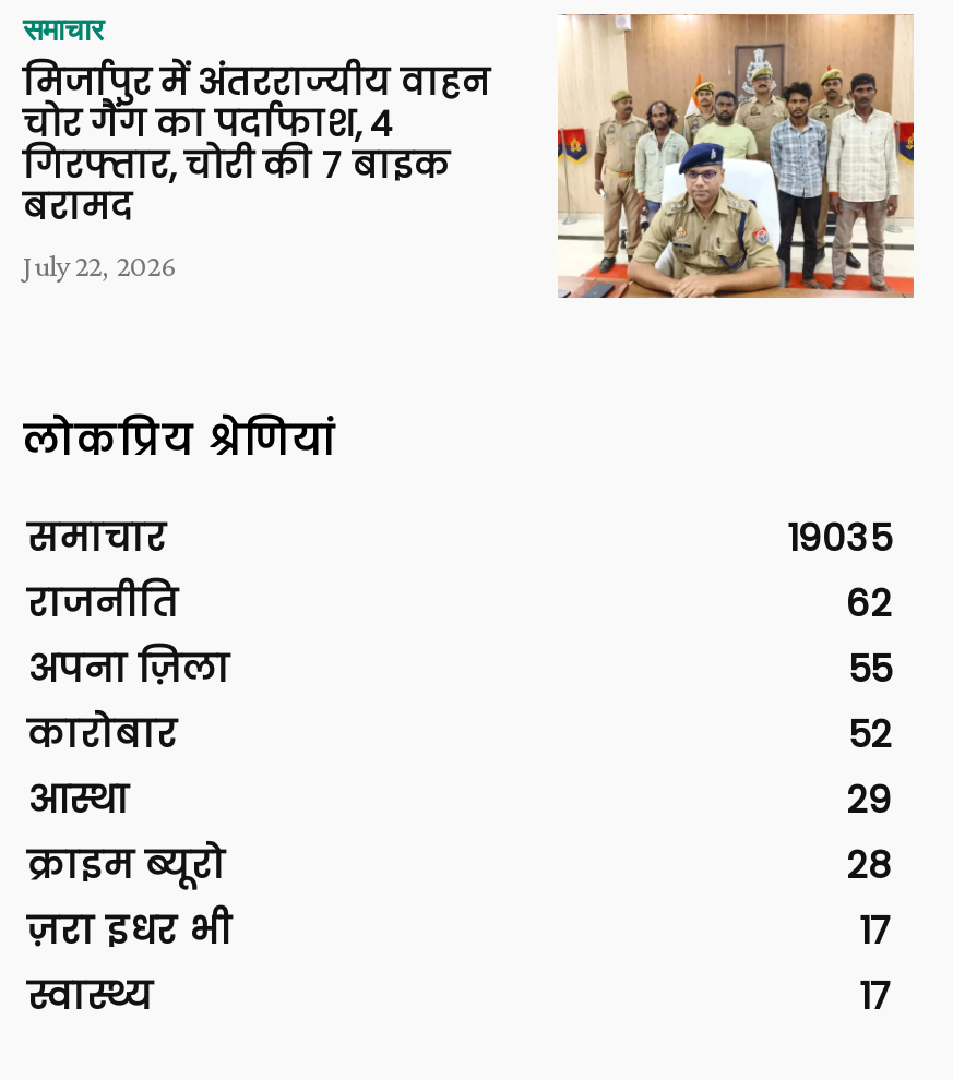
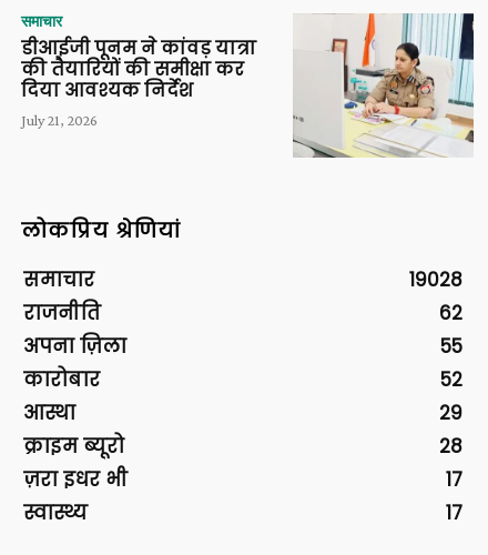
- [image]
- मिर्जापुर में अंतरराज्यीय वाहन
- चोर गैंग का पर्दाफाश, 4
- गिरफ्तार, चोरी की 7 बाइक
- बरामद
- July 22, 2026
+ [image]
+ डीआईजी पूनम ने कांवड़ यात्रा
+ की तैयारियों की समीक्षा कर
+ दिया आवश्यक निर्देश
+ July 21, 2026

- 19035
+ 19028
